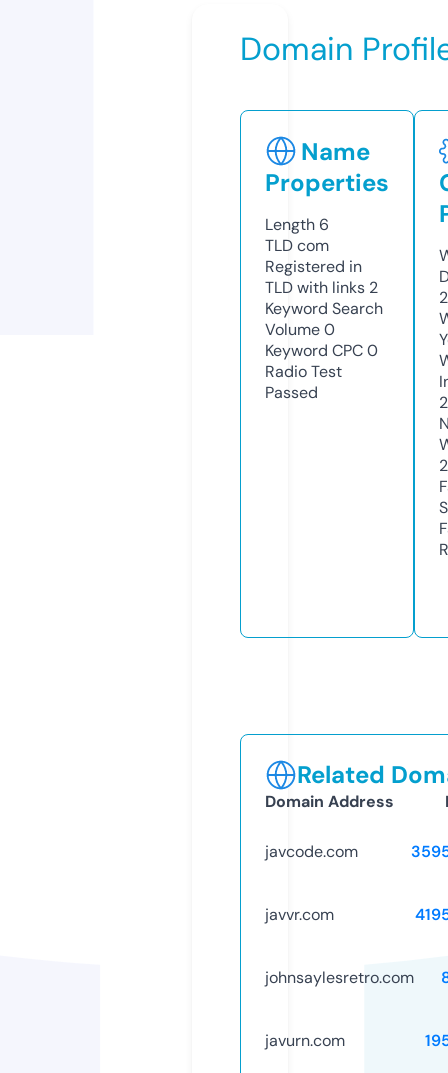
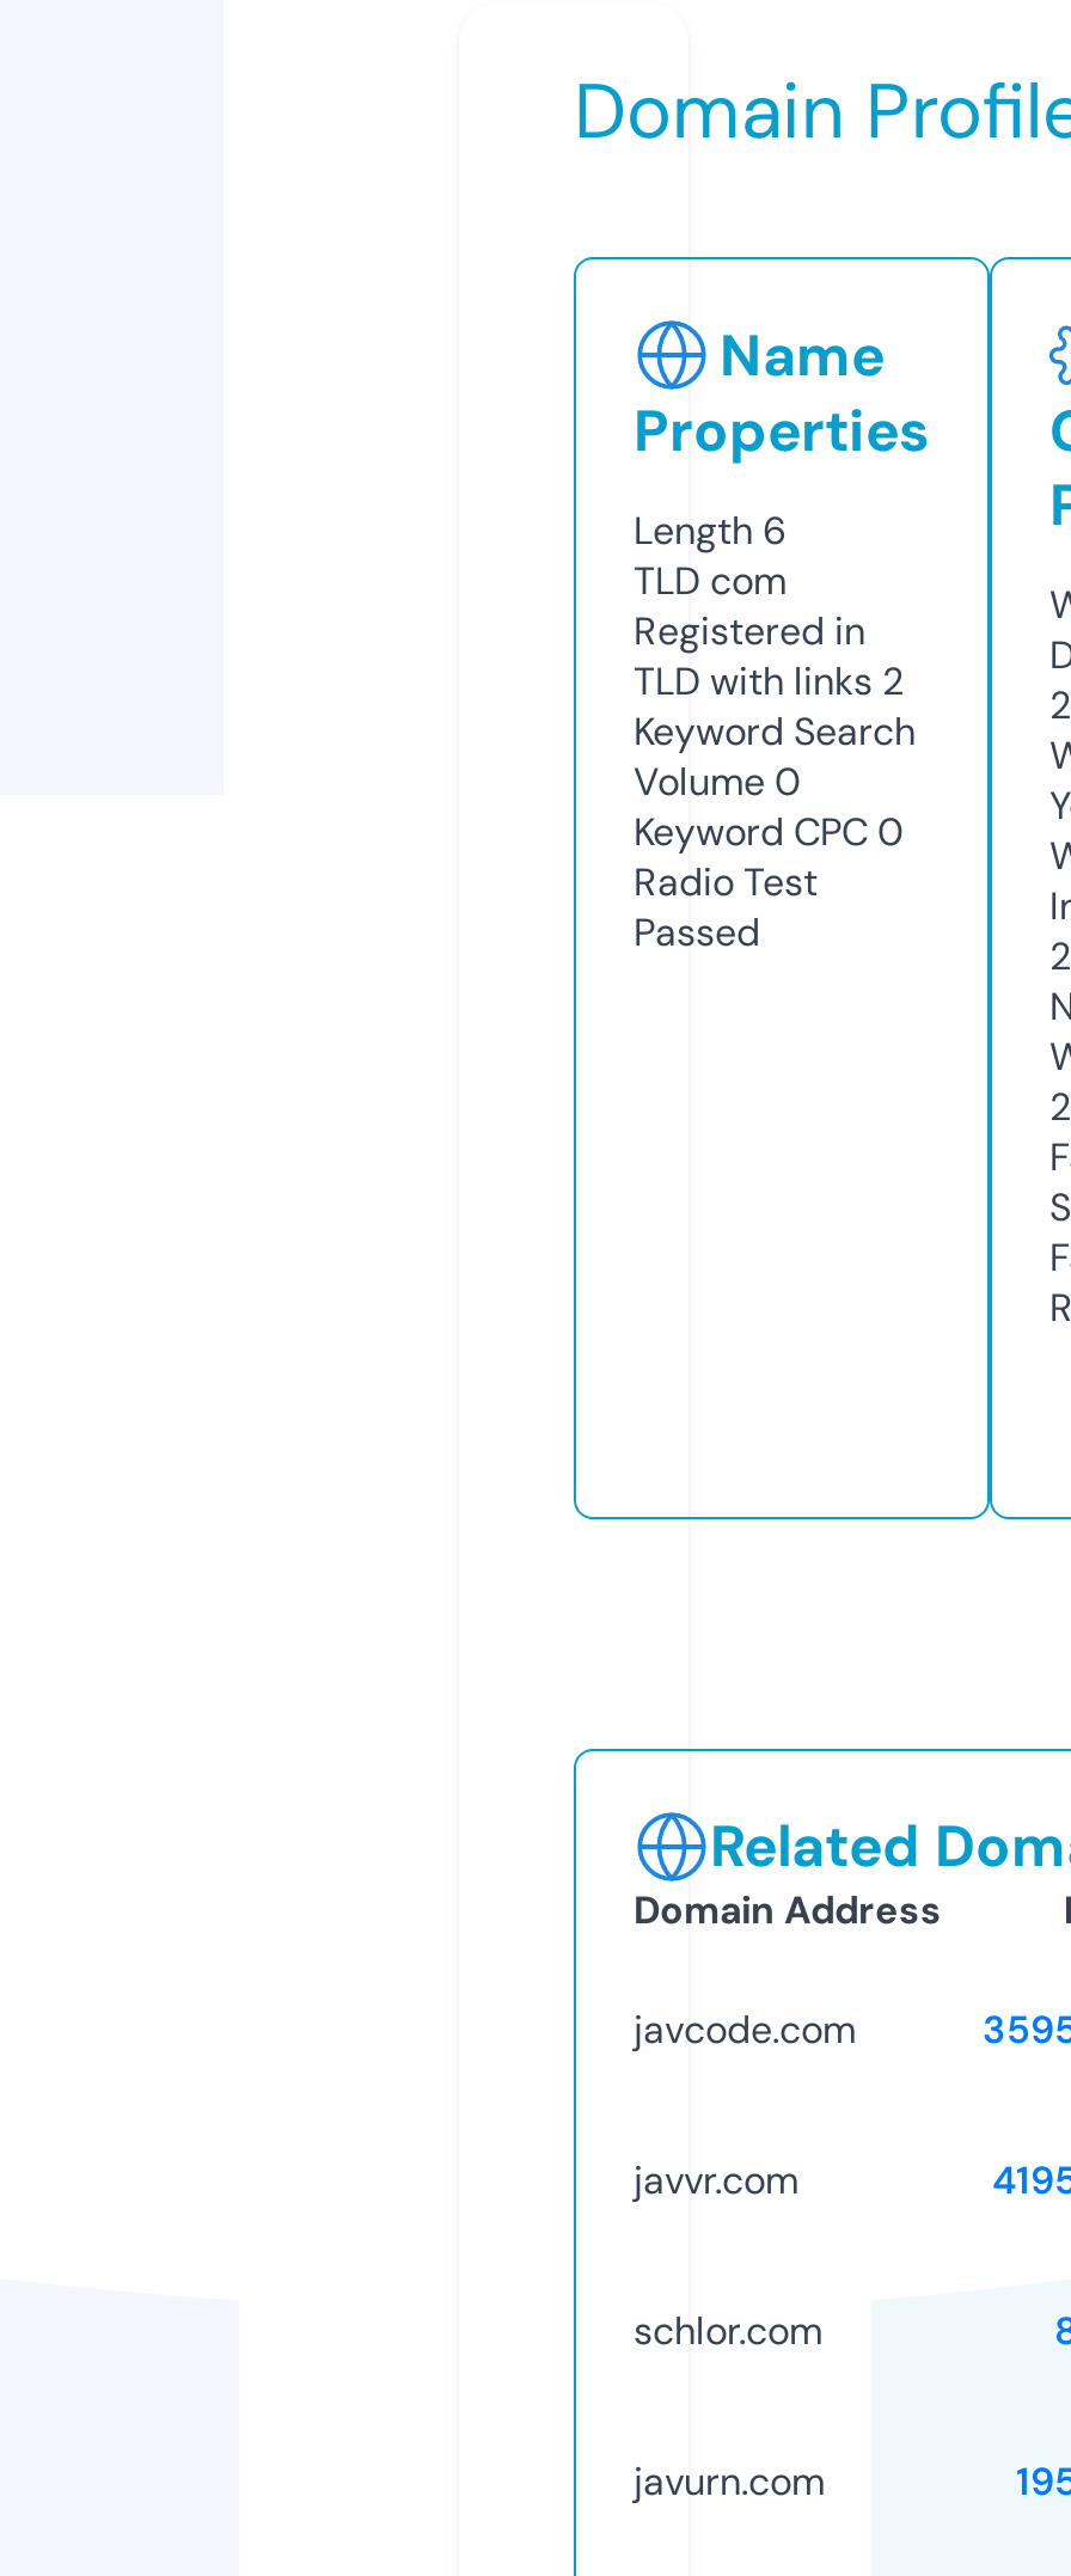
- johnsaylesretro.com
+ schlor.com
